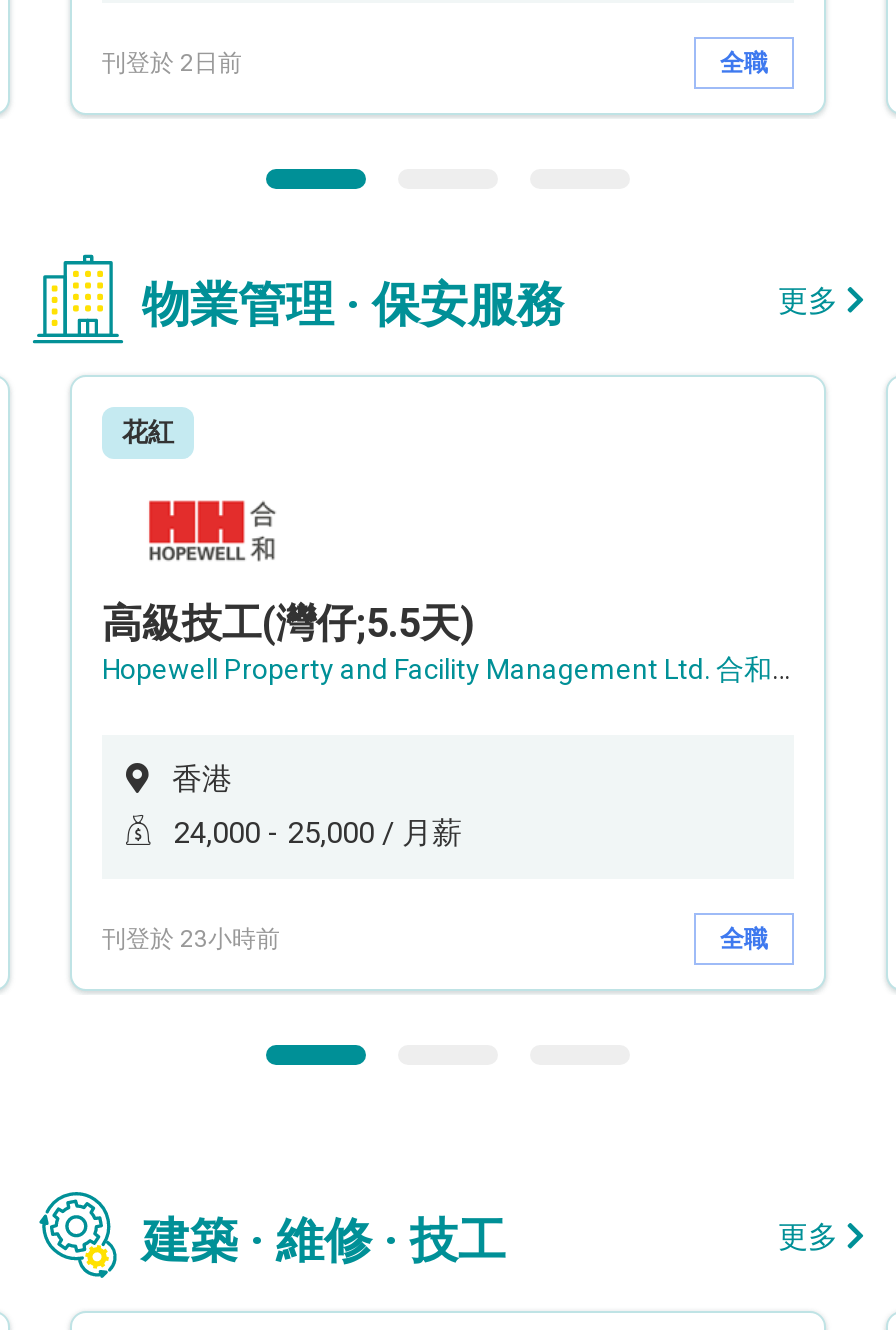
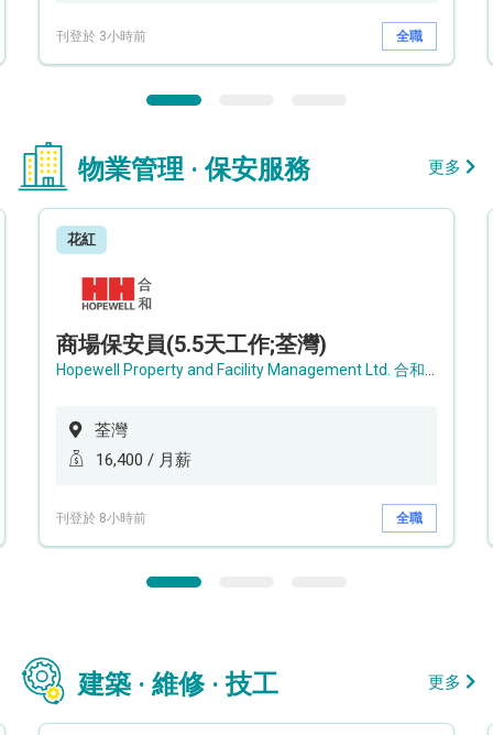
- 刊登於 2日前
+ 刊登於 3小時前

- 高級技工(灣仔;5.5天)
+ 商場保安員(5.5天工作;荃灣)

- 香港
+ 荃灣

- 24,000 - 25,000 / 月薪
+ 16,400 / 月薪

- 刊登於 23小時前
+ 刊登於 8小時前
